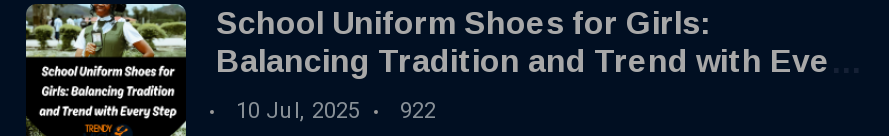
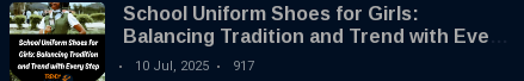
- 922
+ 917
